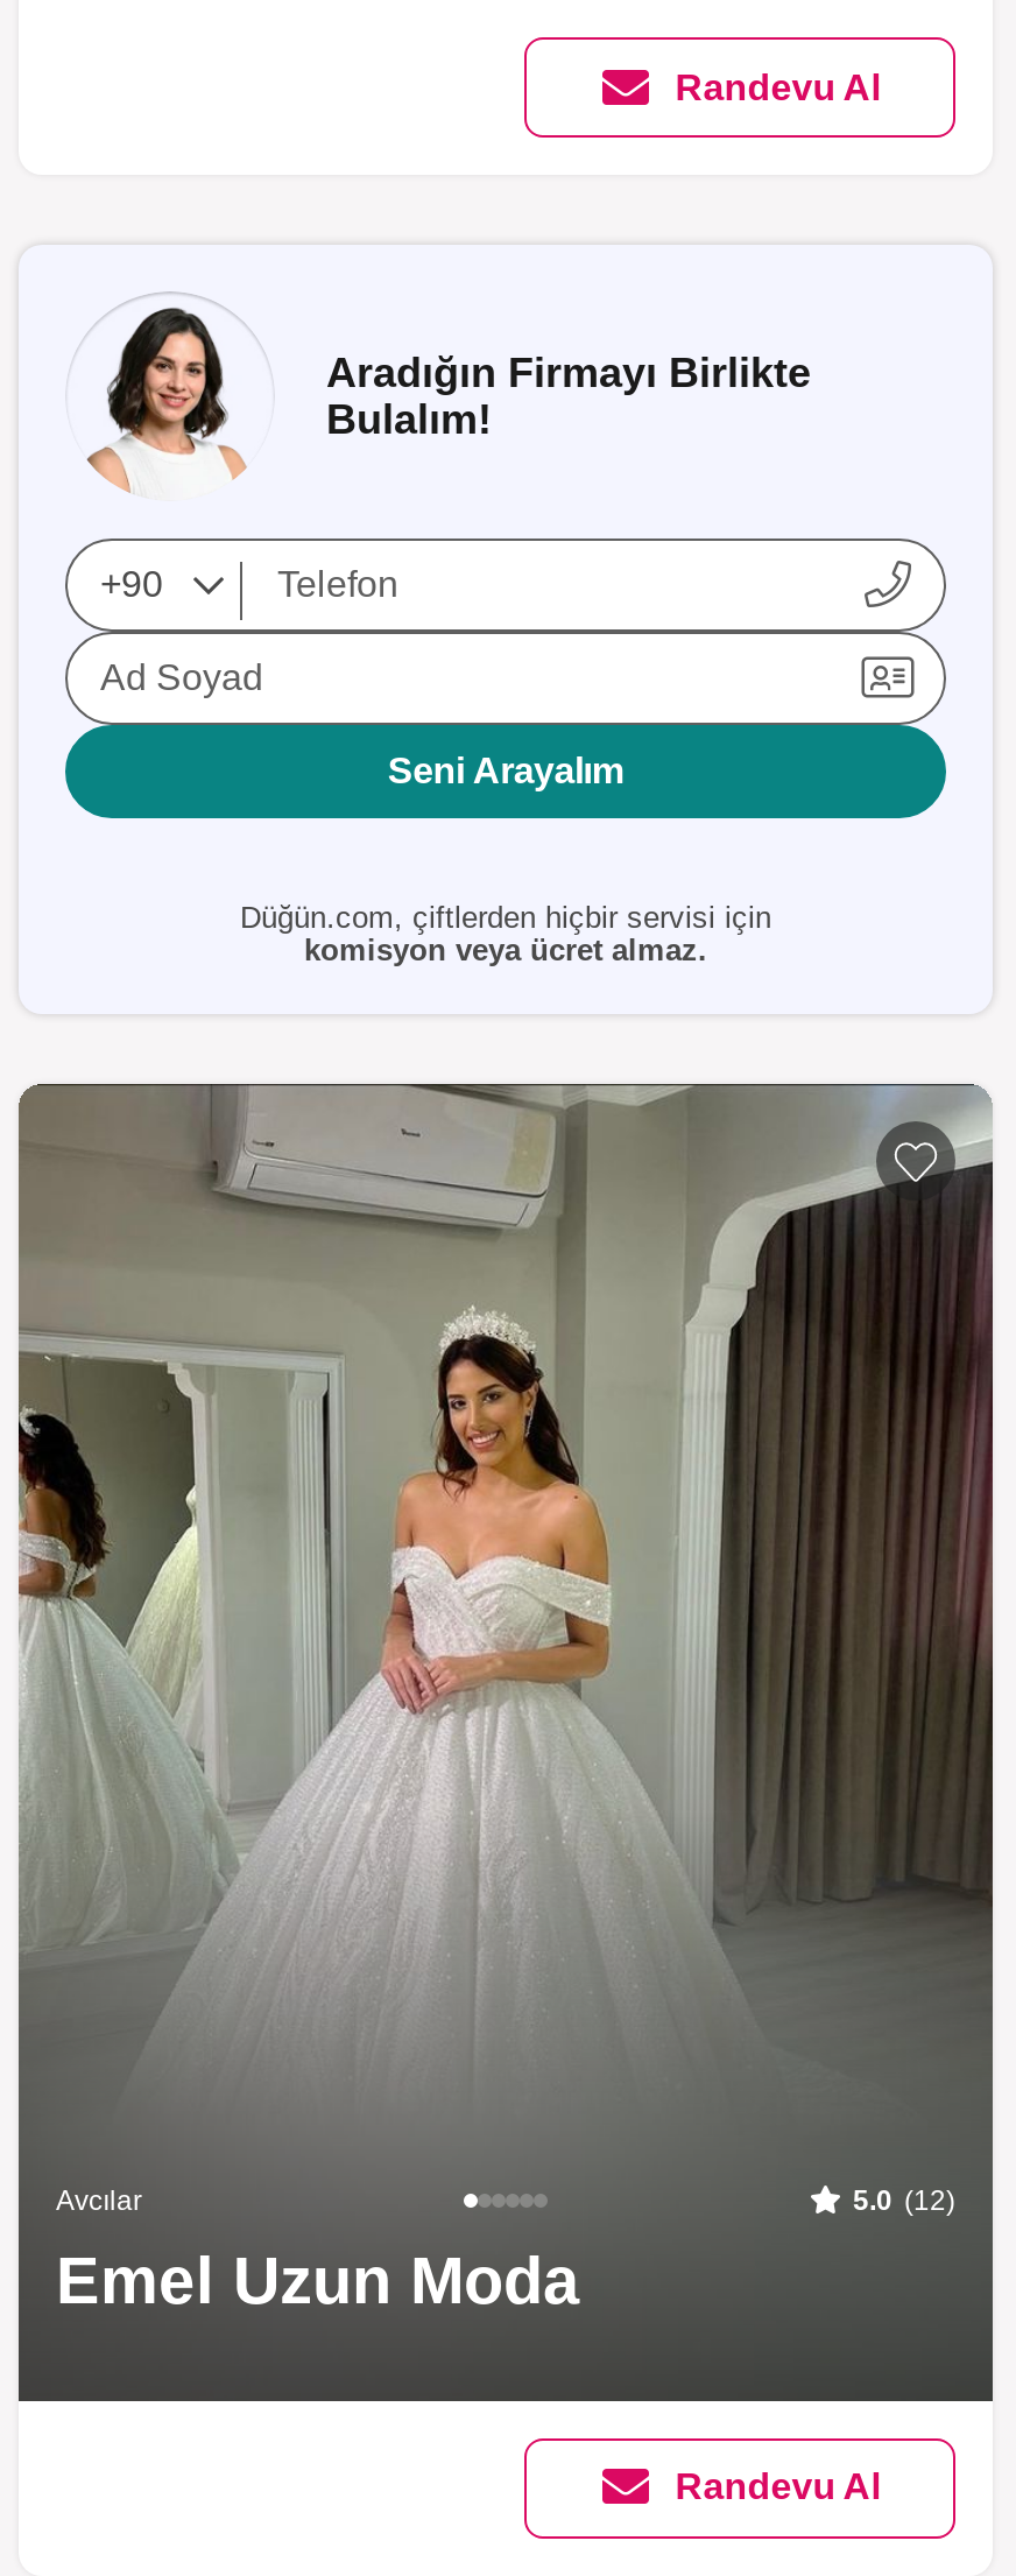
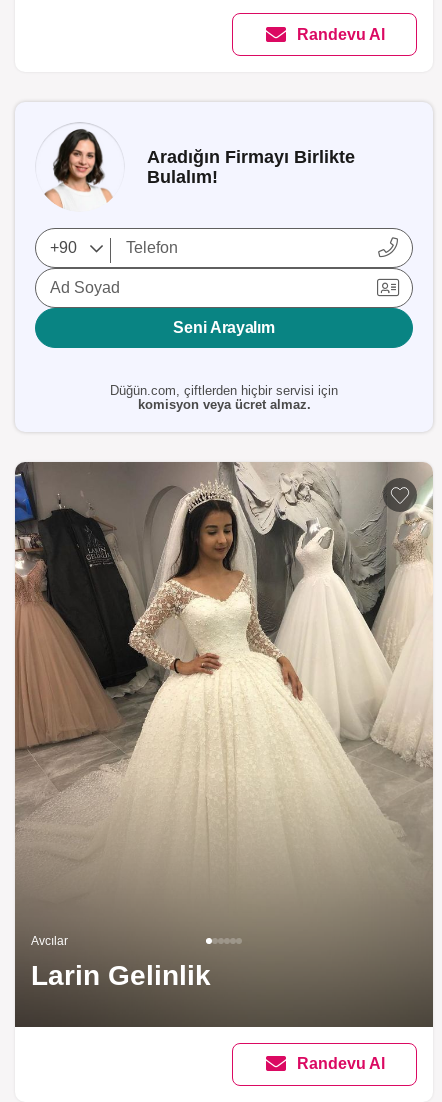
- [image]
- 5.0 (12)
- Emel Uzun Moda
+ [image]
+ Larin Gelinlik
